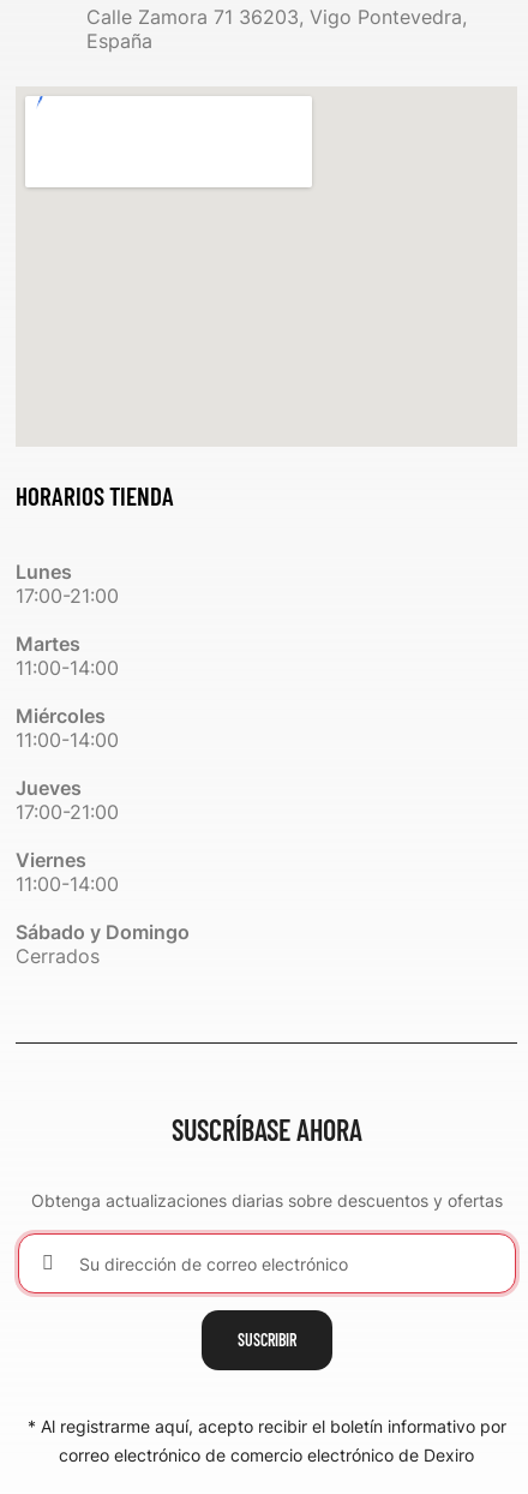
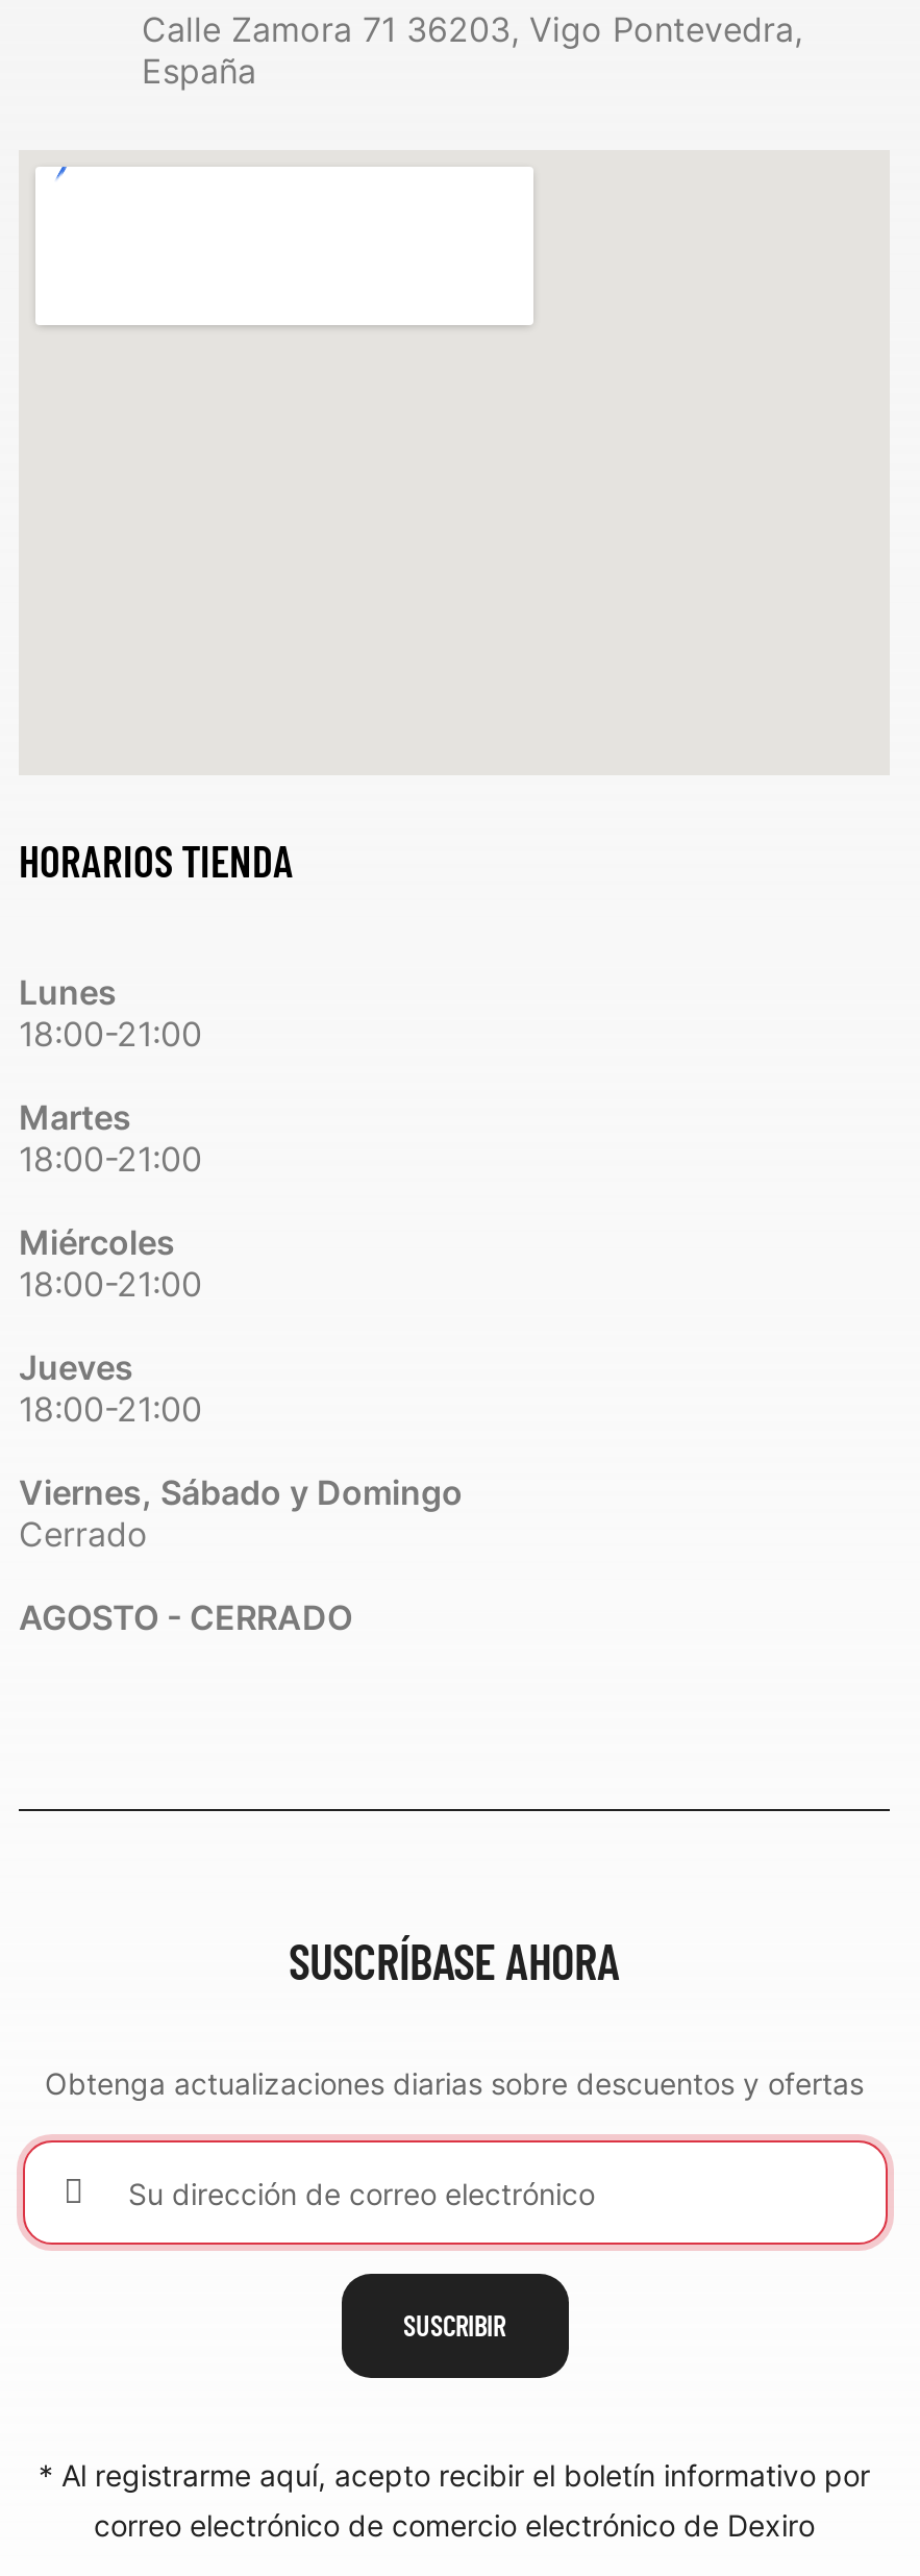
- 17:00-21:00
+ 18:00-21:00

- 11:00-14:00
+ 18:00-21:00

- 11:00-14:00
+ 18:00-21:00

- 17:00-21:00
+ 18:00-21:00

- Viernes
- 11:00-14:00
+ Viernes, Sábado y Domingo
+ Cerrado

- Sábado y Domingo
- Cerrados
+ AGOSTO - CERRADO
